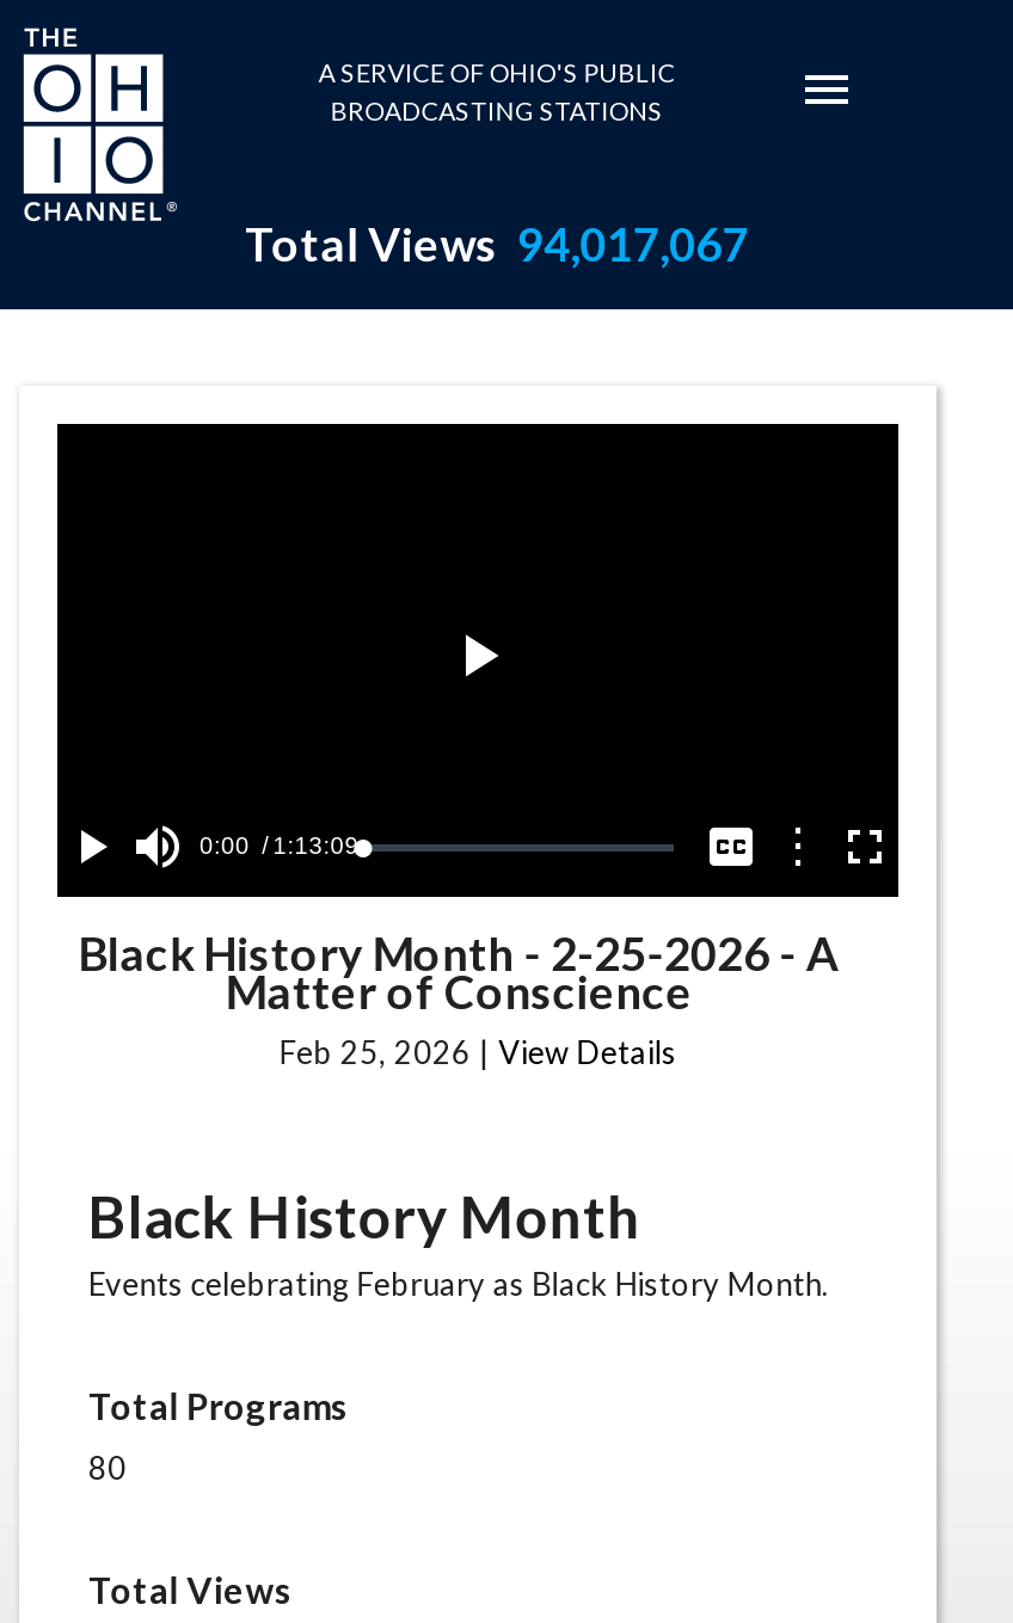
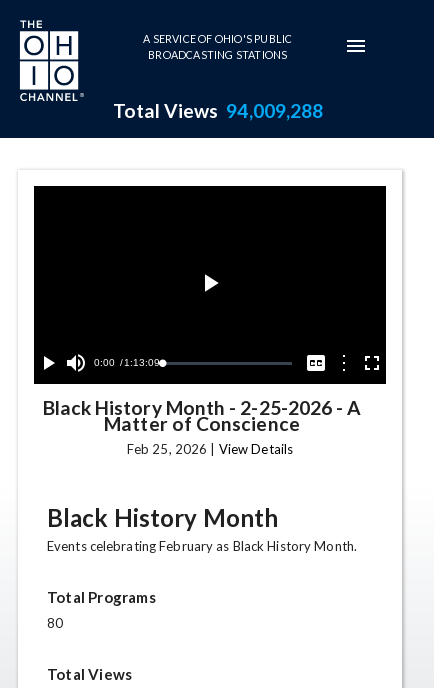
- Total Views 94,017,067
+ Total Views 94,009,288
